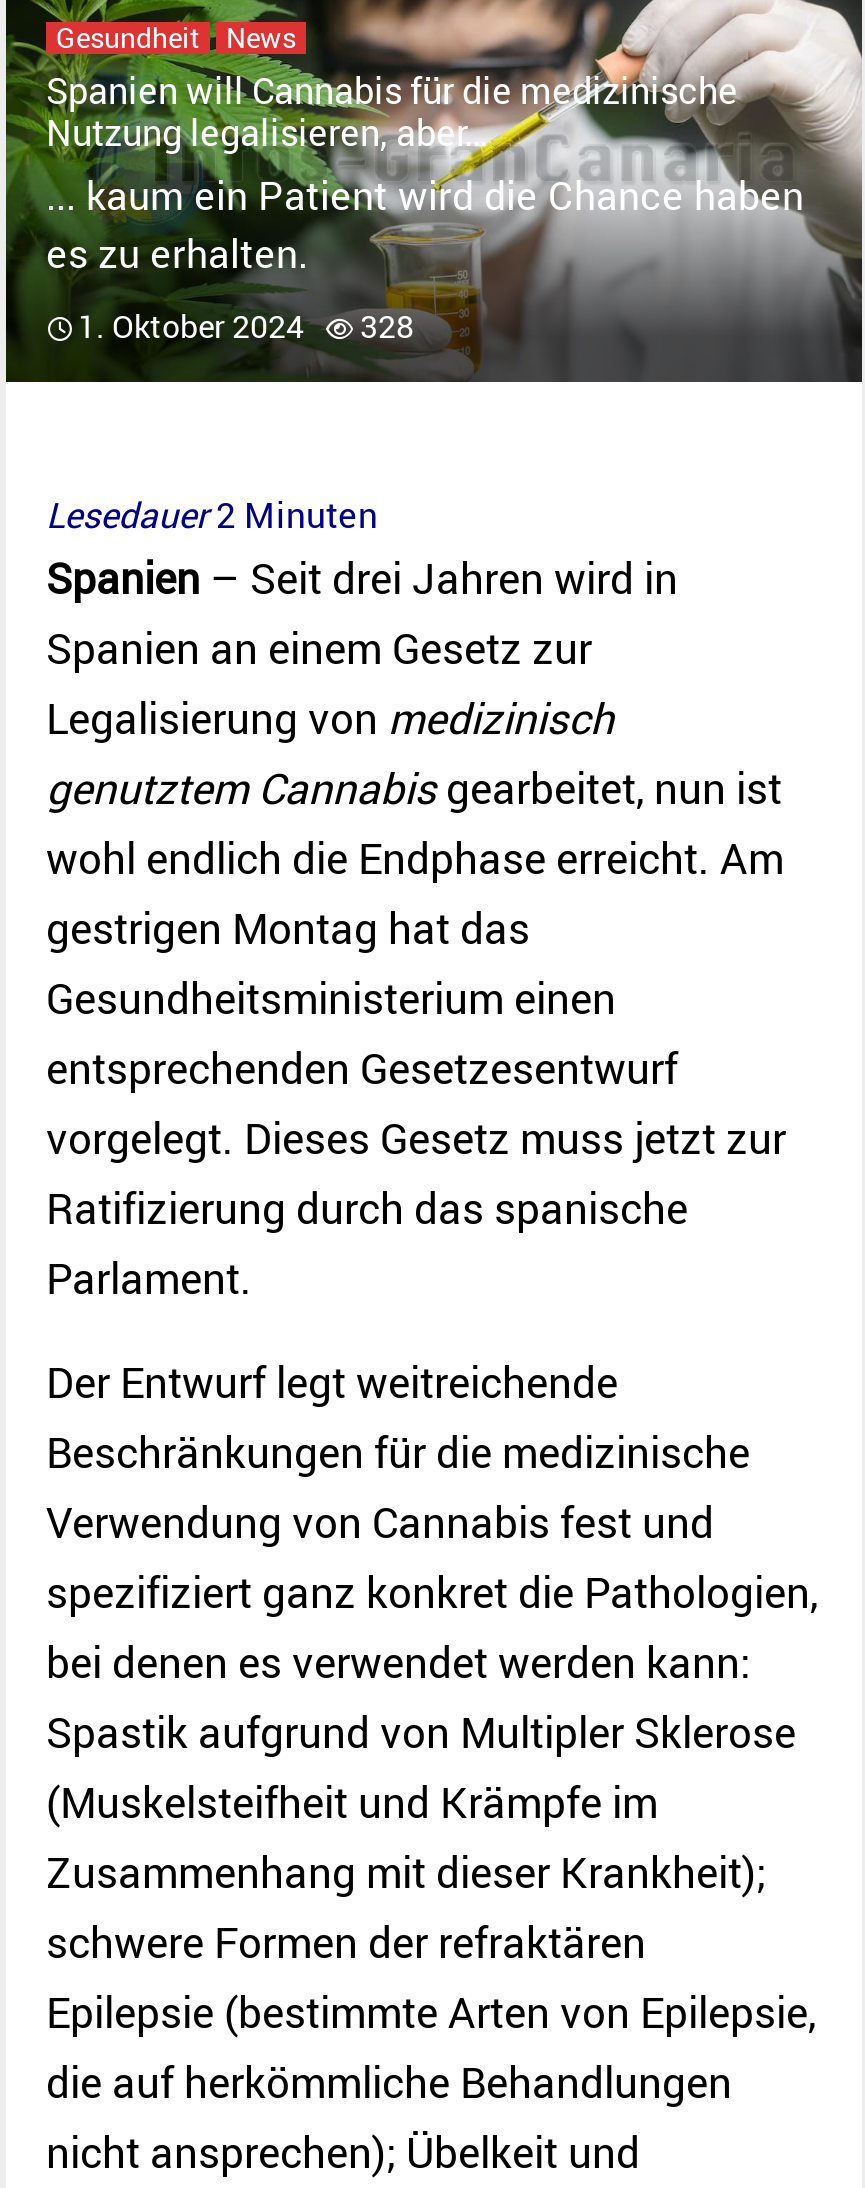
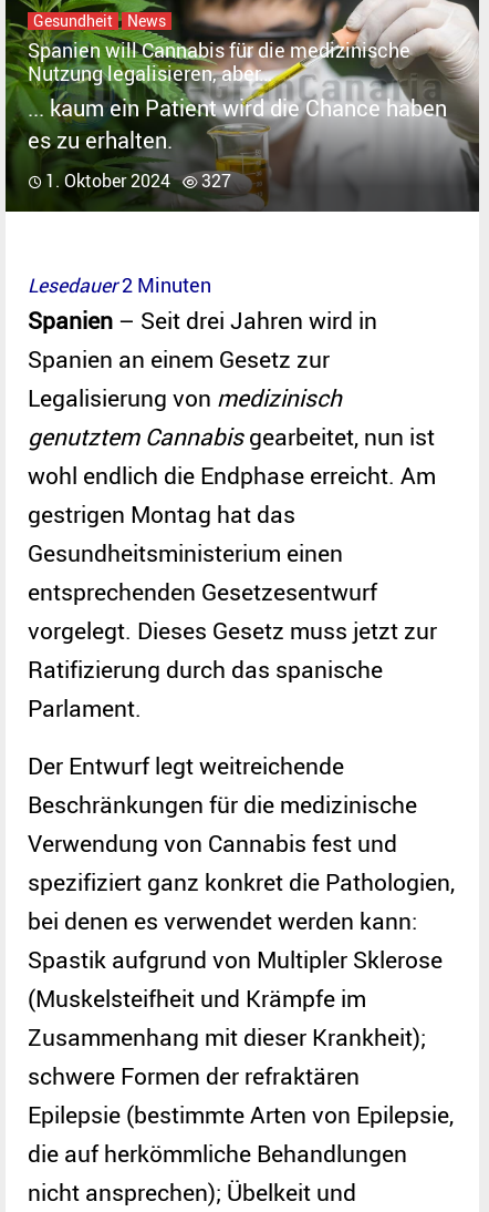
- 1. Oktober 2024 328
+ 1. Oktober 2024 327
